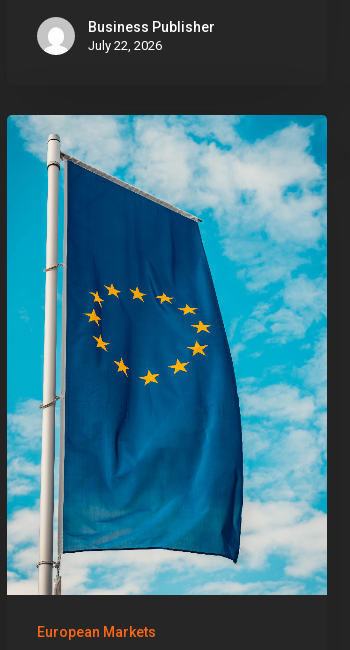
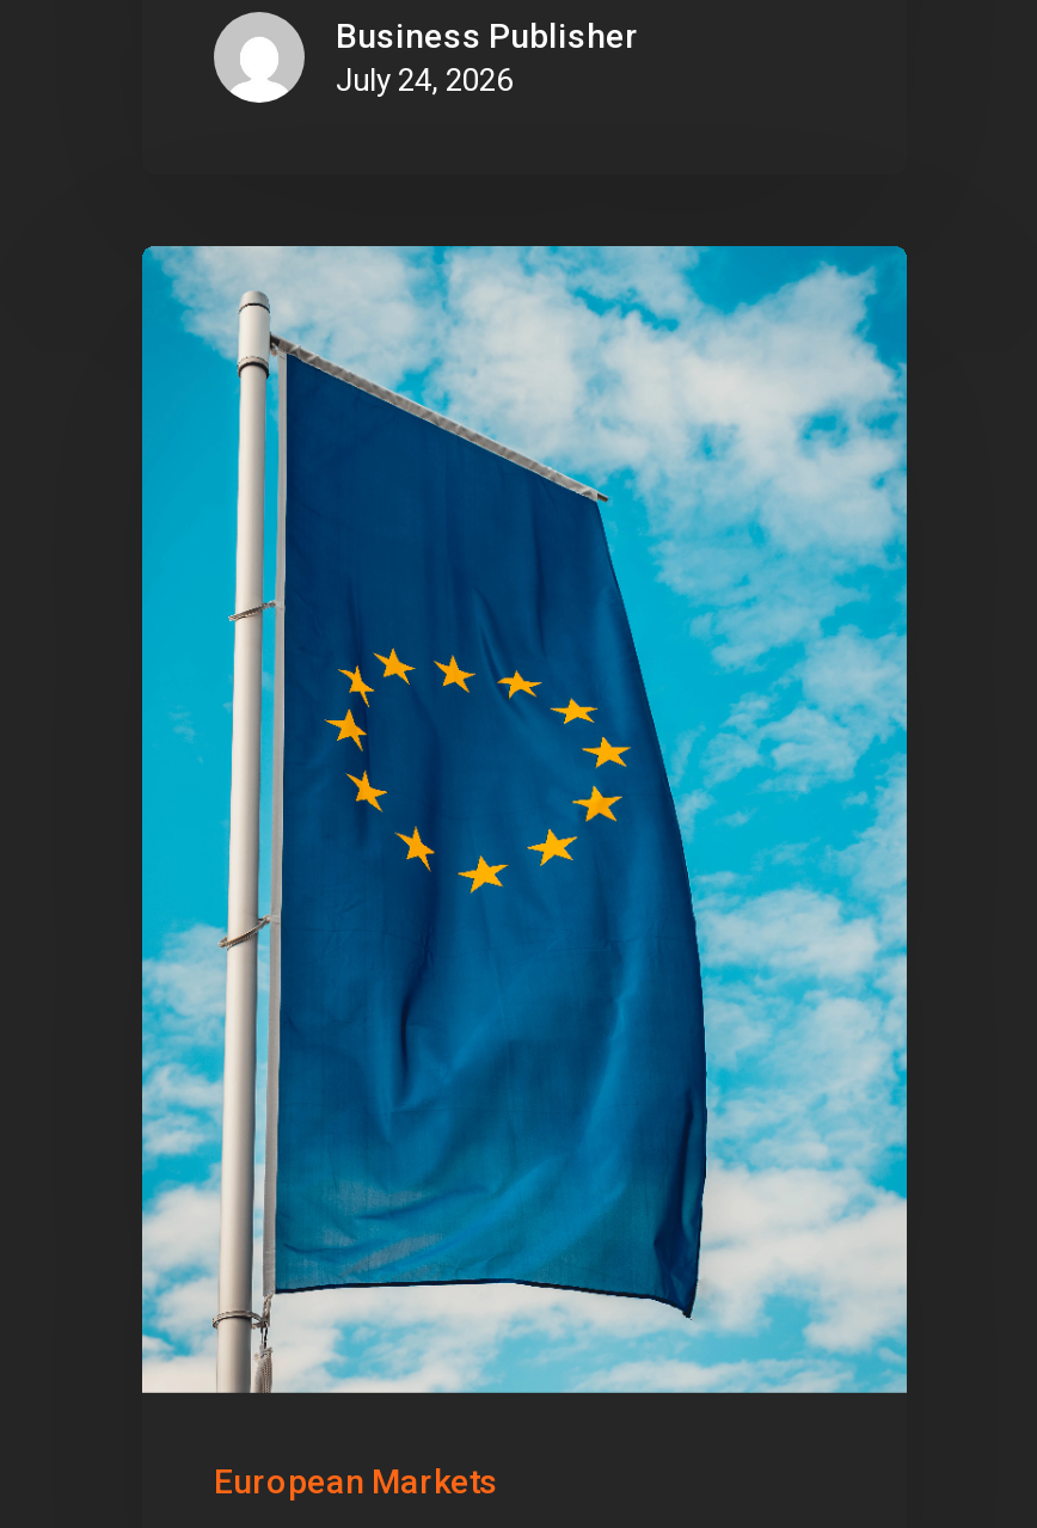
- July 22, 2026
+ July 24, 2026
